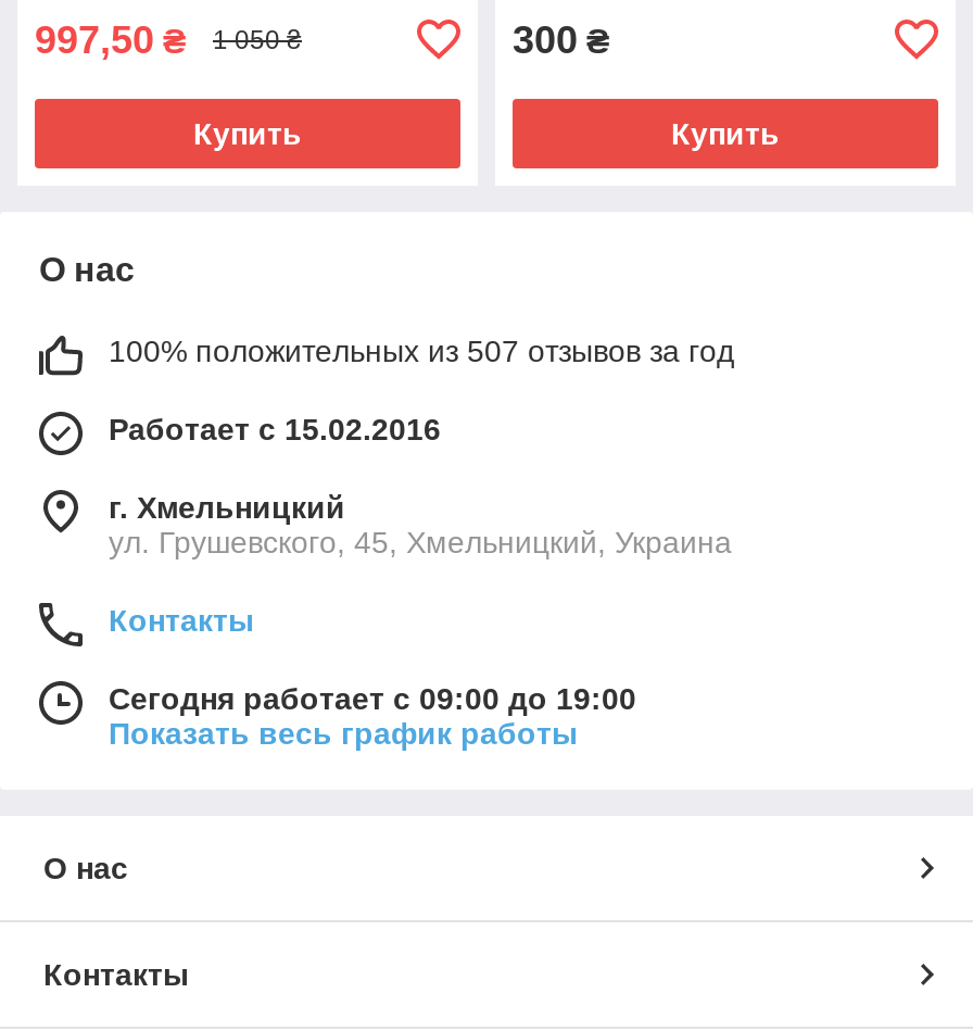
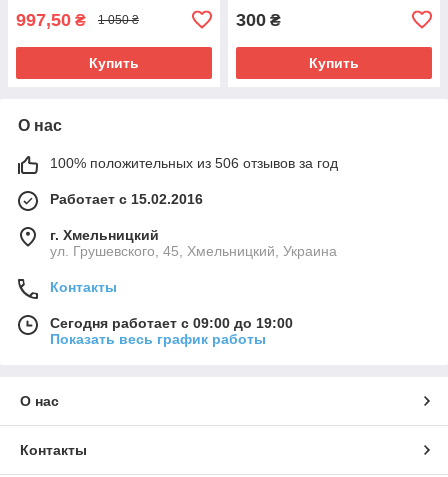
- 100% положительных из 507 отзывов за год
+ 100% положительных из 506 отзывов за год
